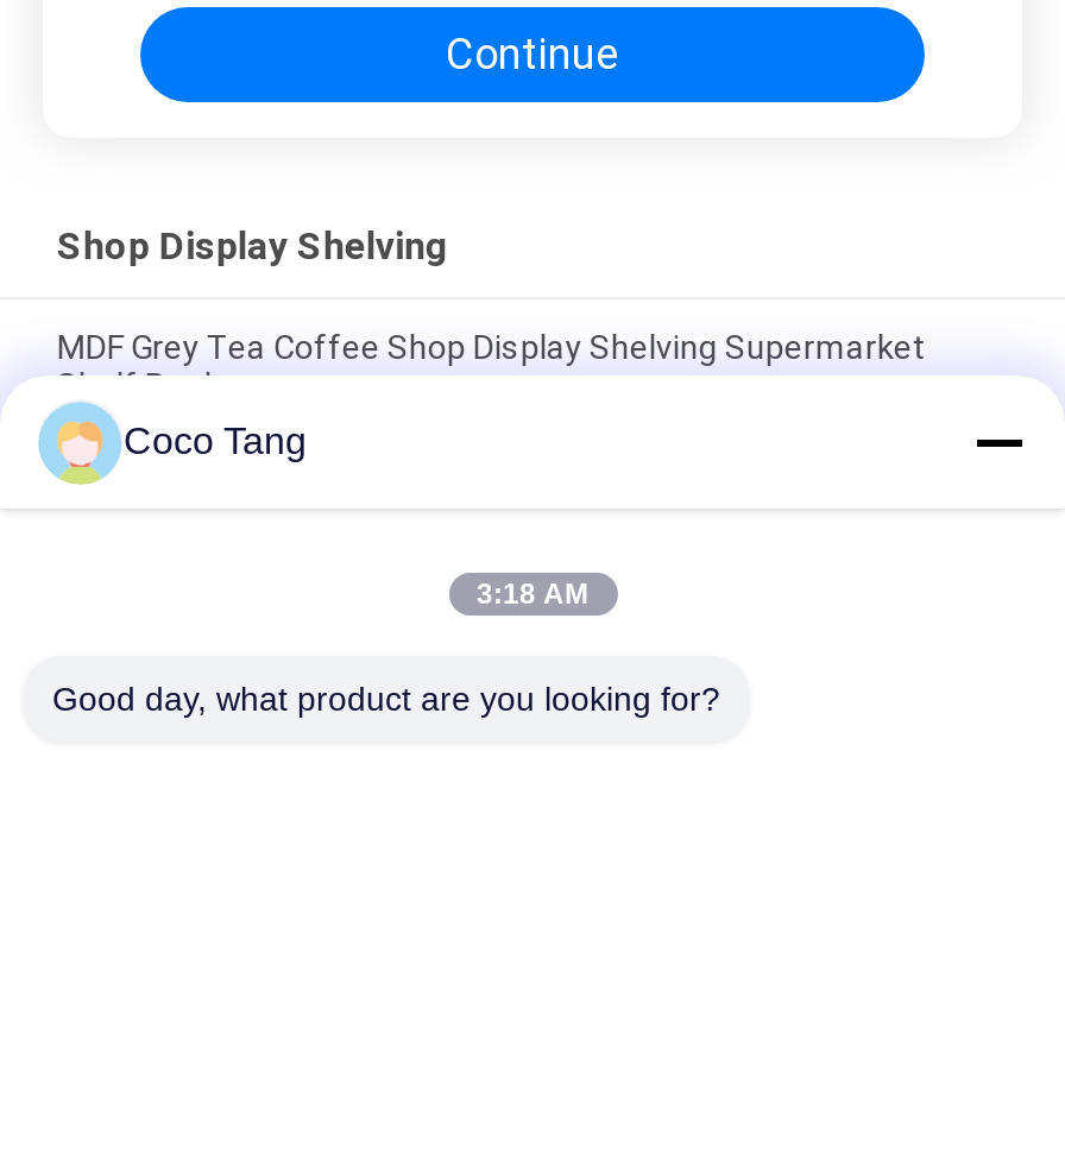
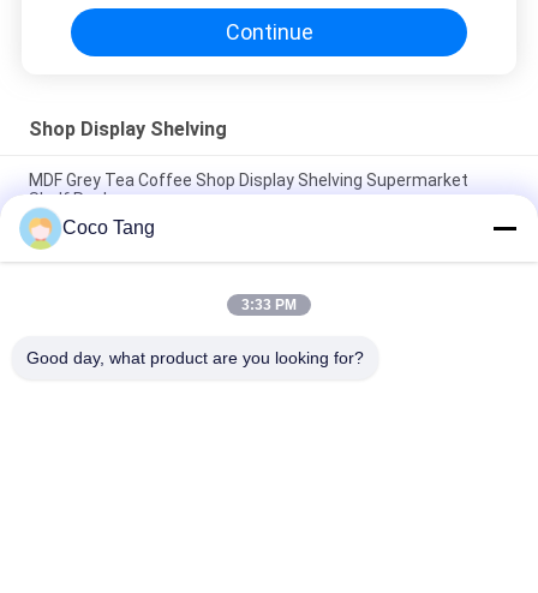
- 3:18 AM
+ 3:33 PM
